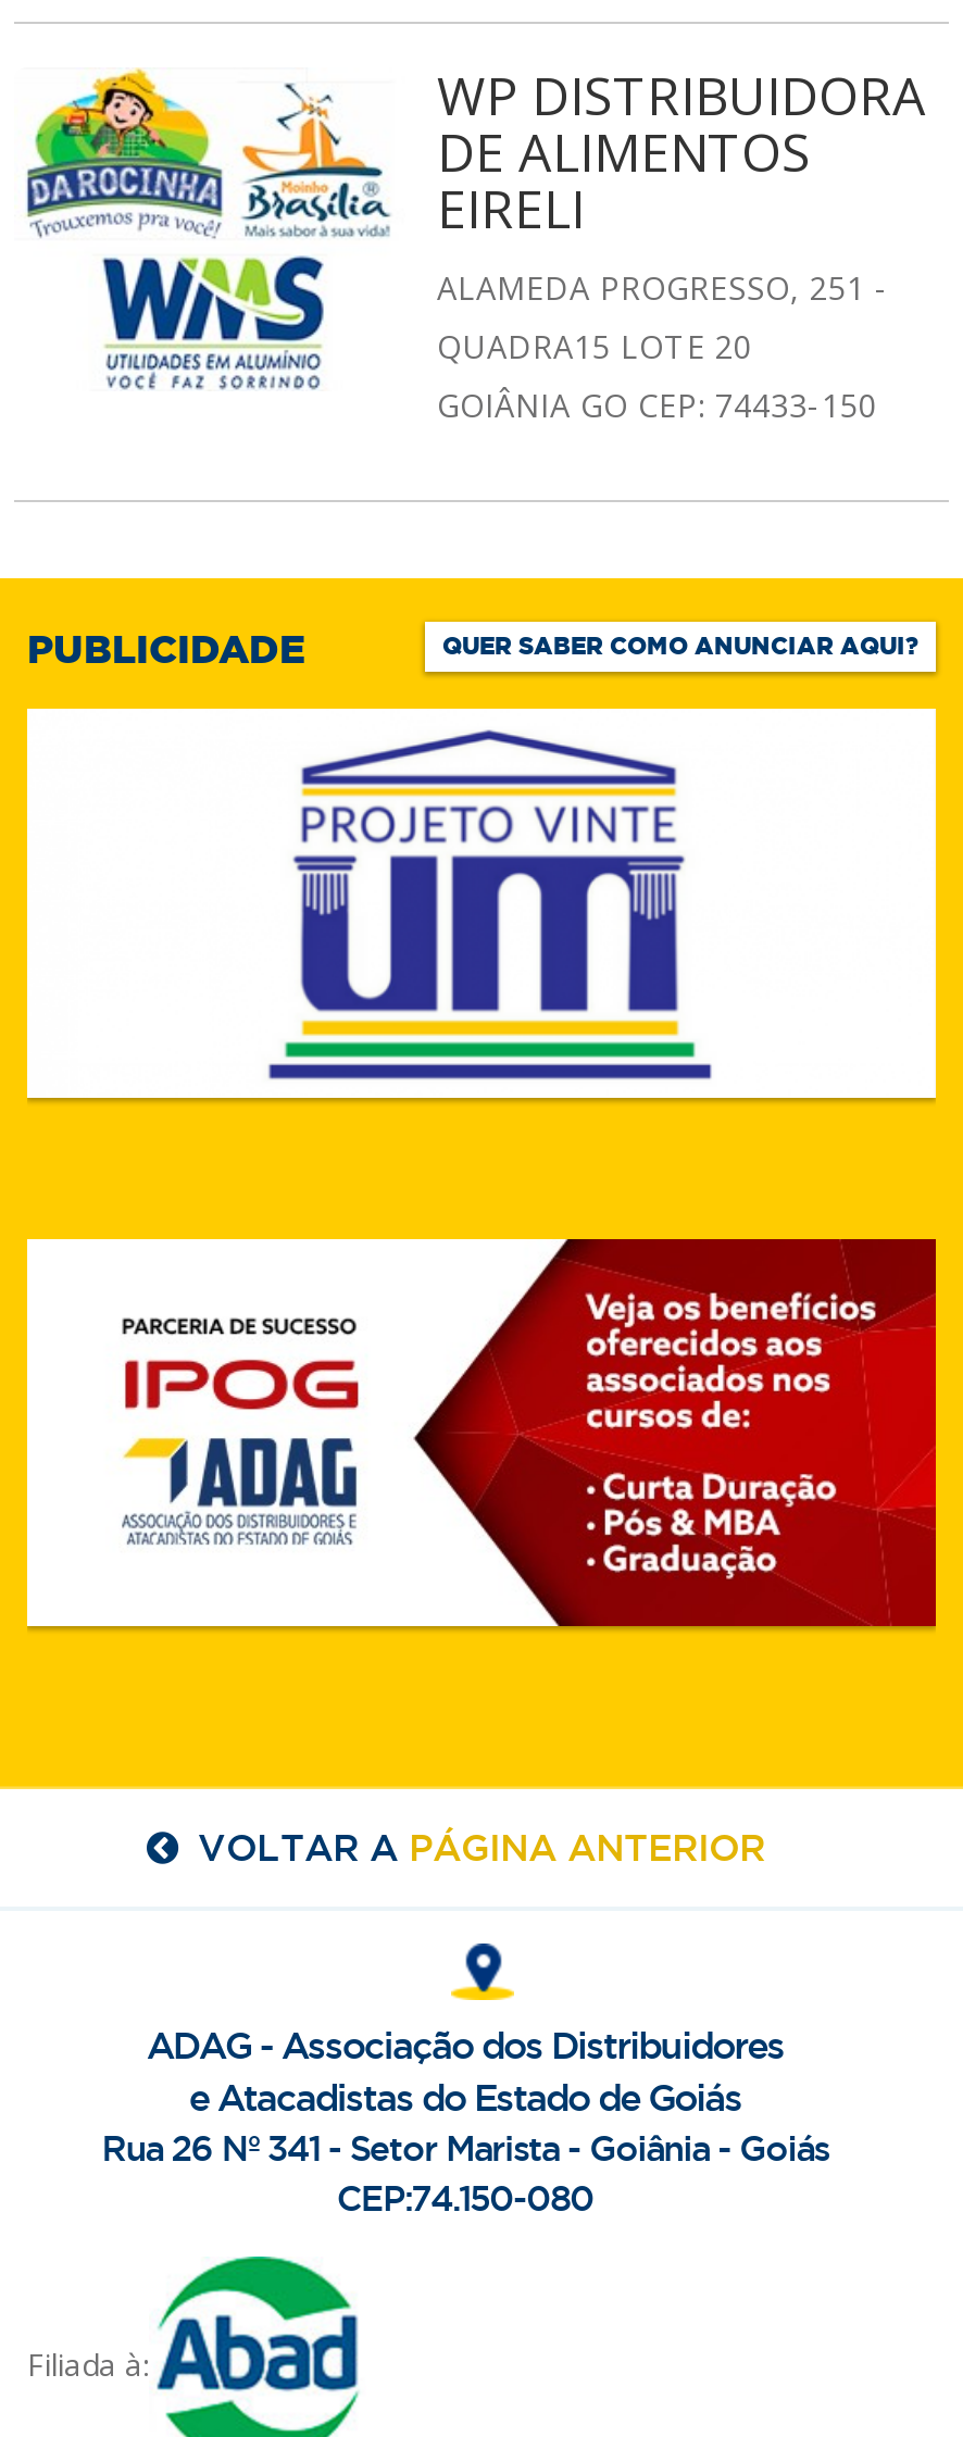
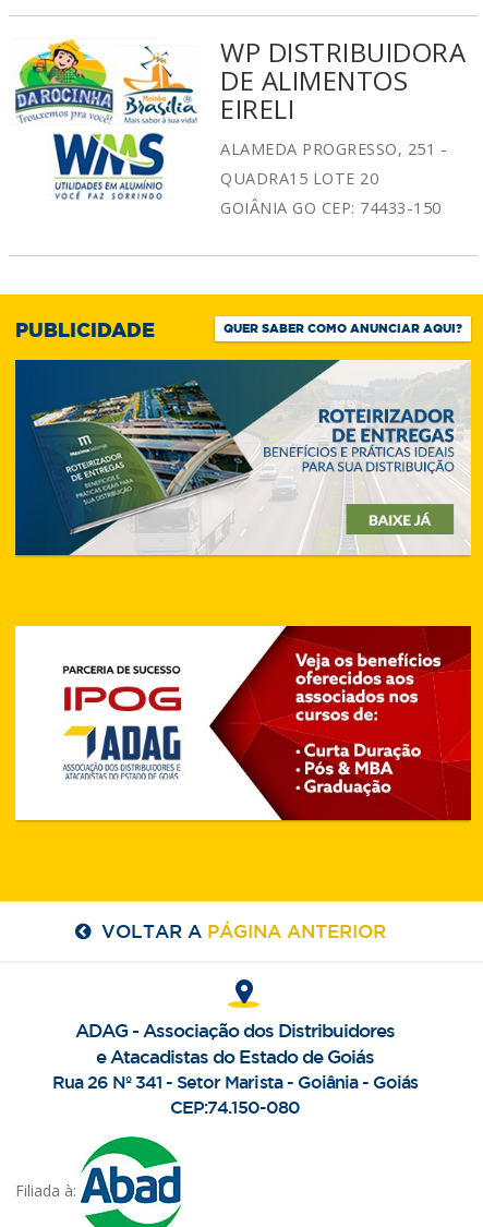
- [image]
+ [image]
